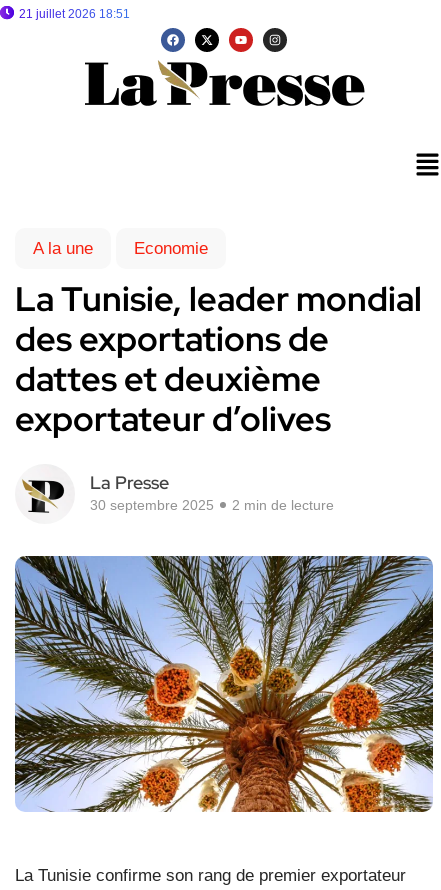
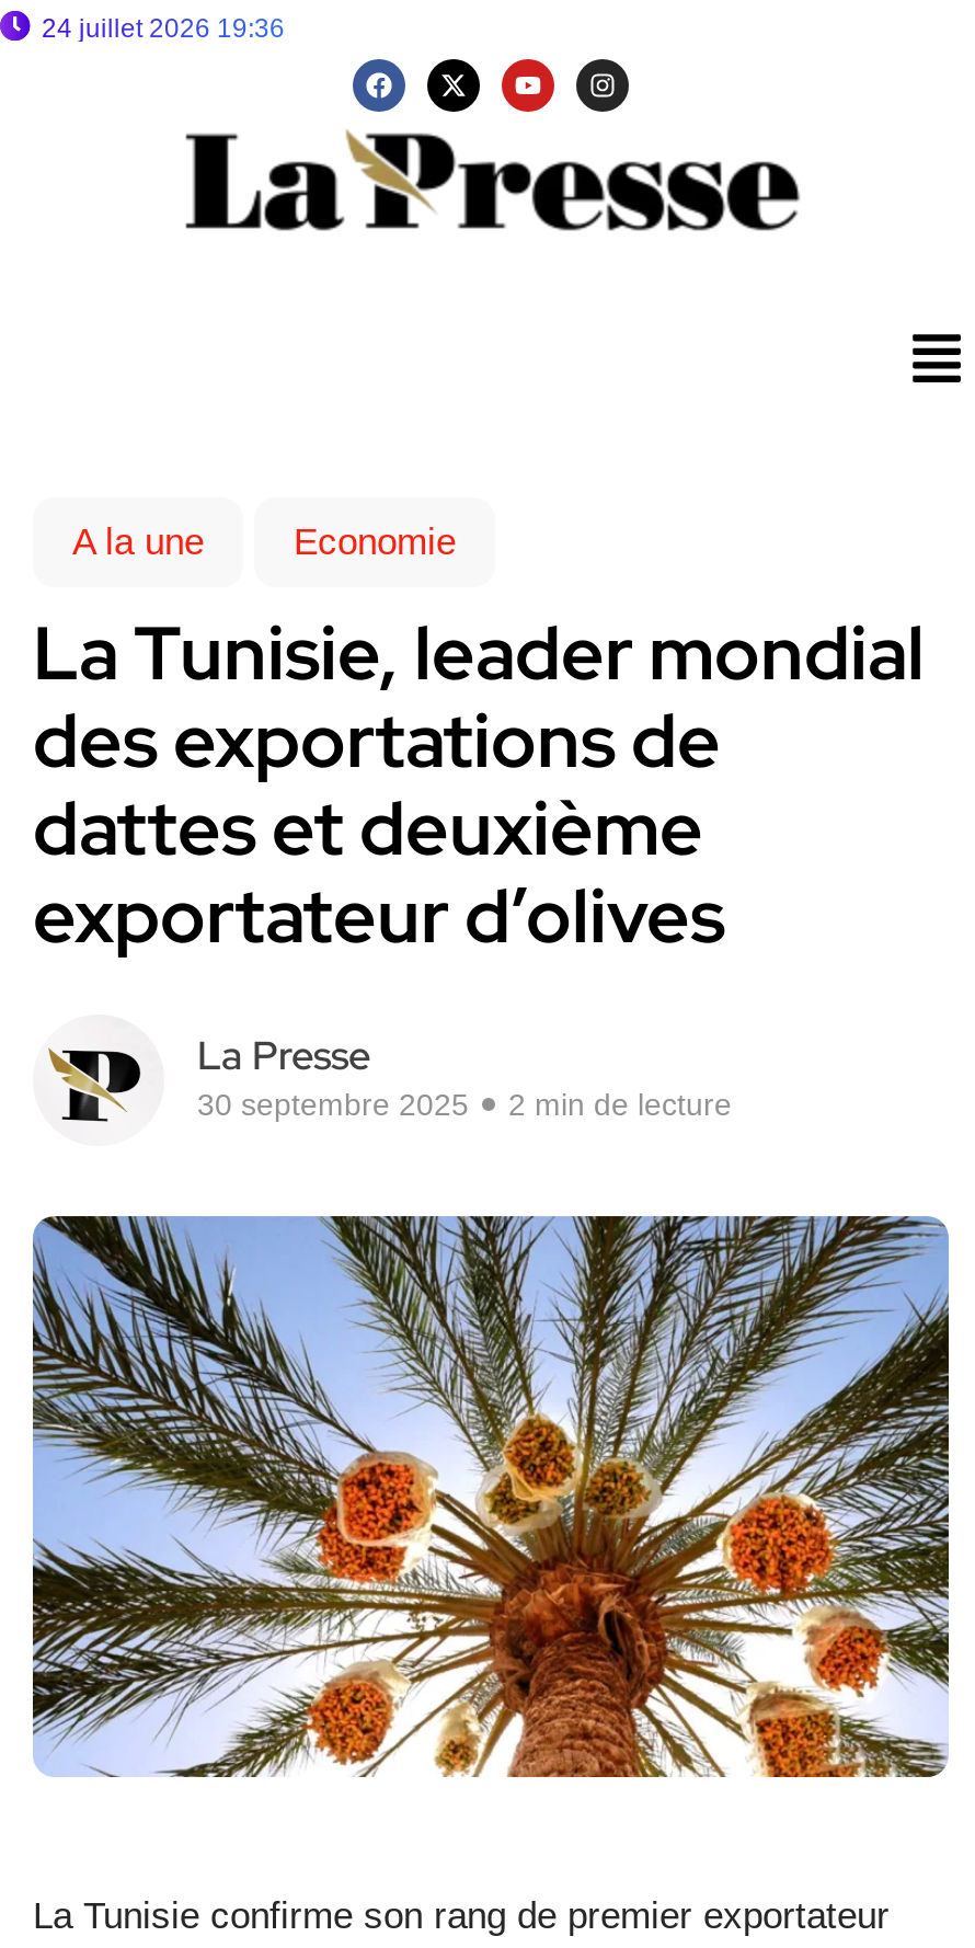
- 21 juillet 2026 18:51
+ 24 juillet 2026 19:36
